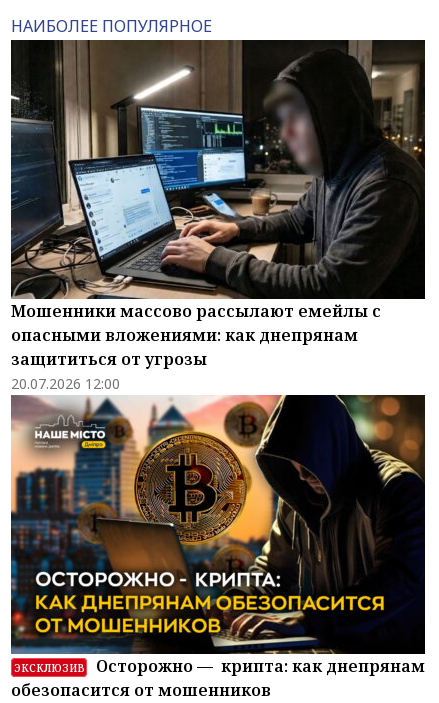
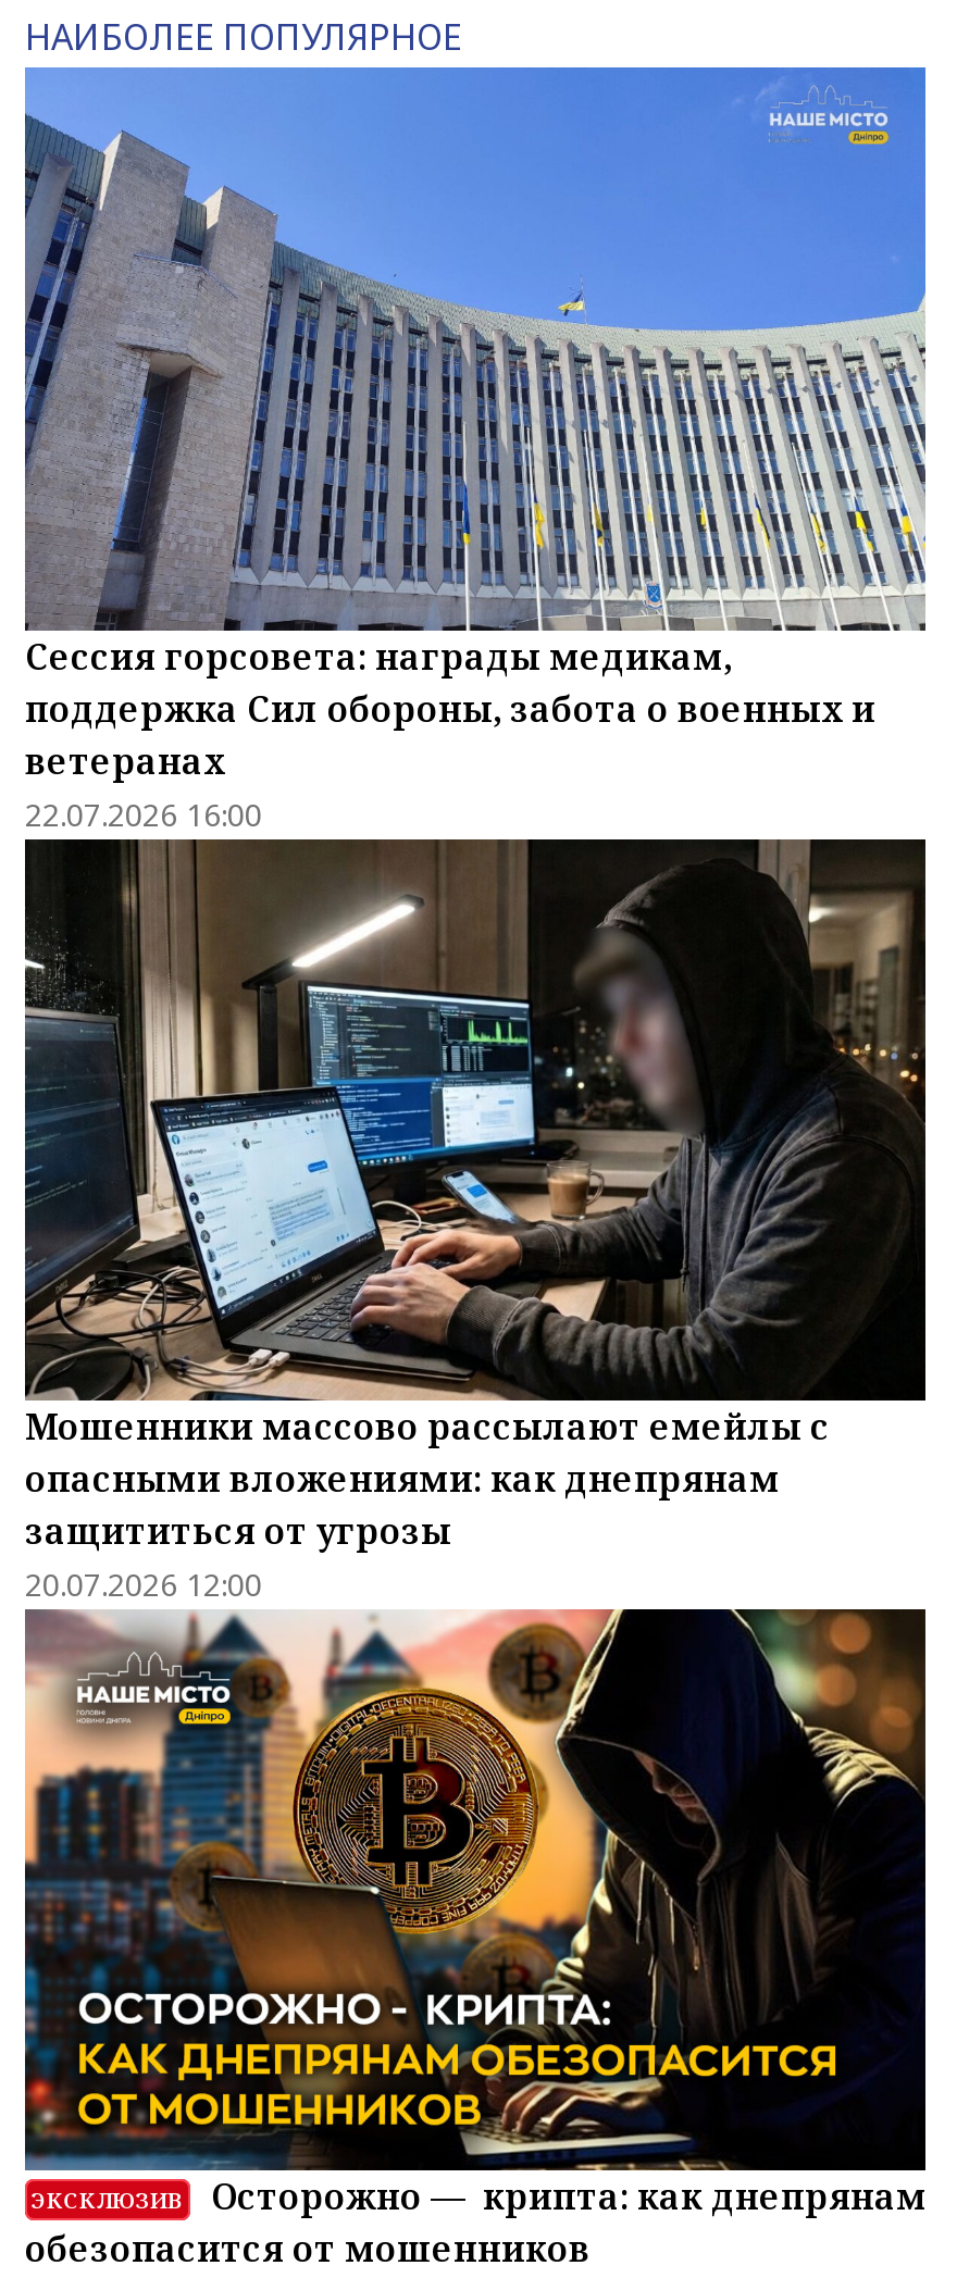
+ [image]
+ Сессия горсовета: награды медикам,
+ поддержка Сил обороны, забота о военных и
+ ветеранах
+ 22.07.2026 16:00
